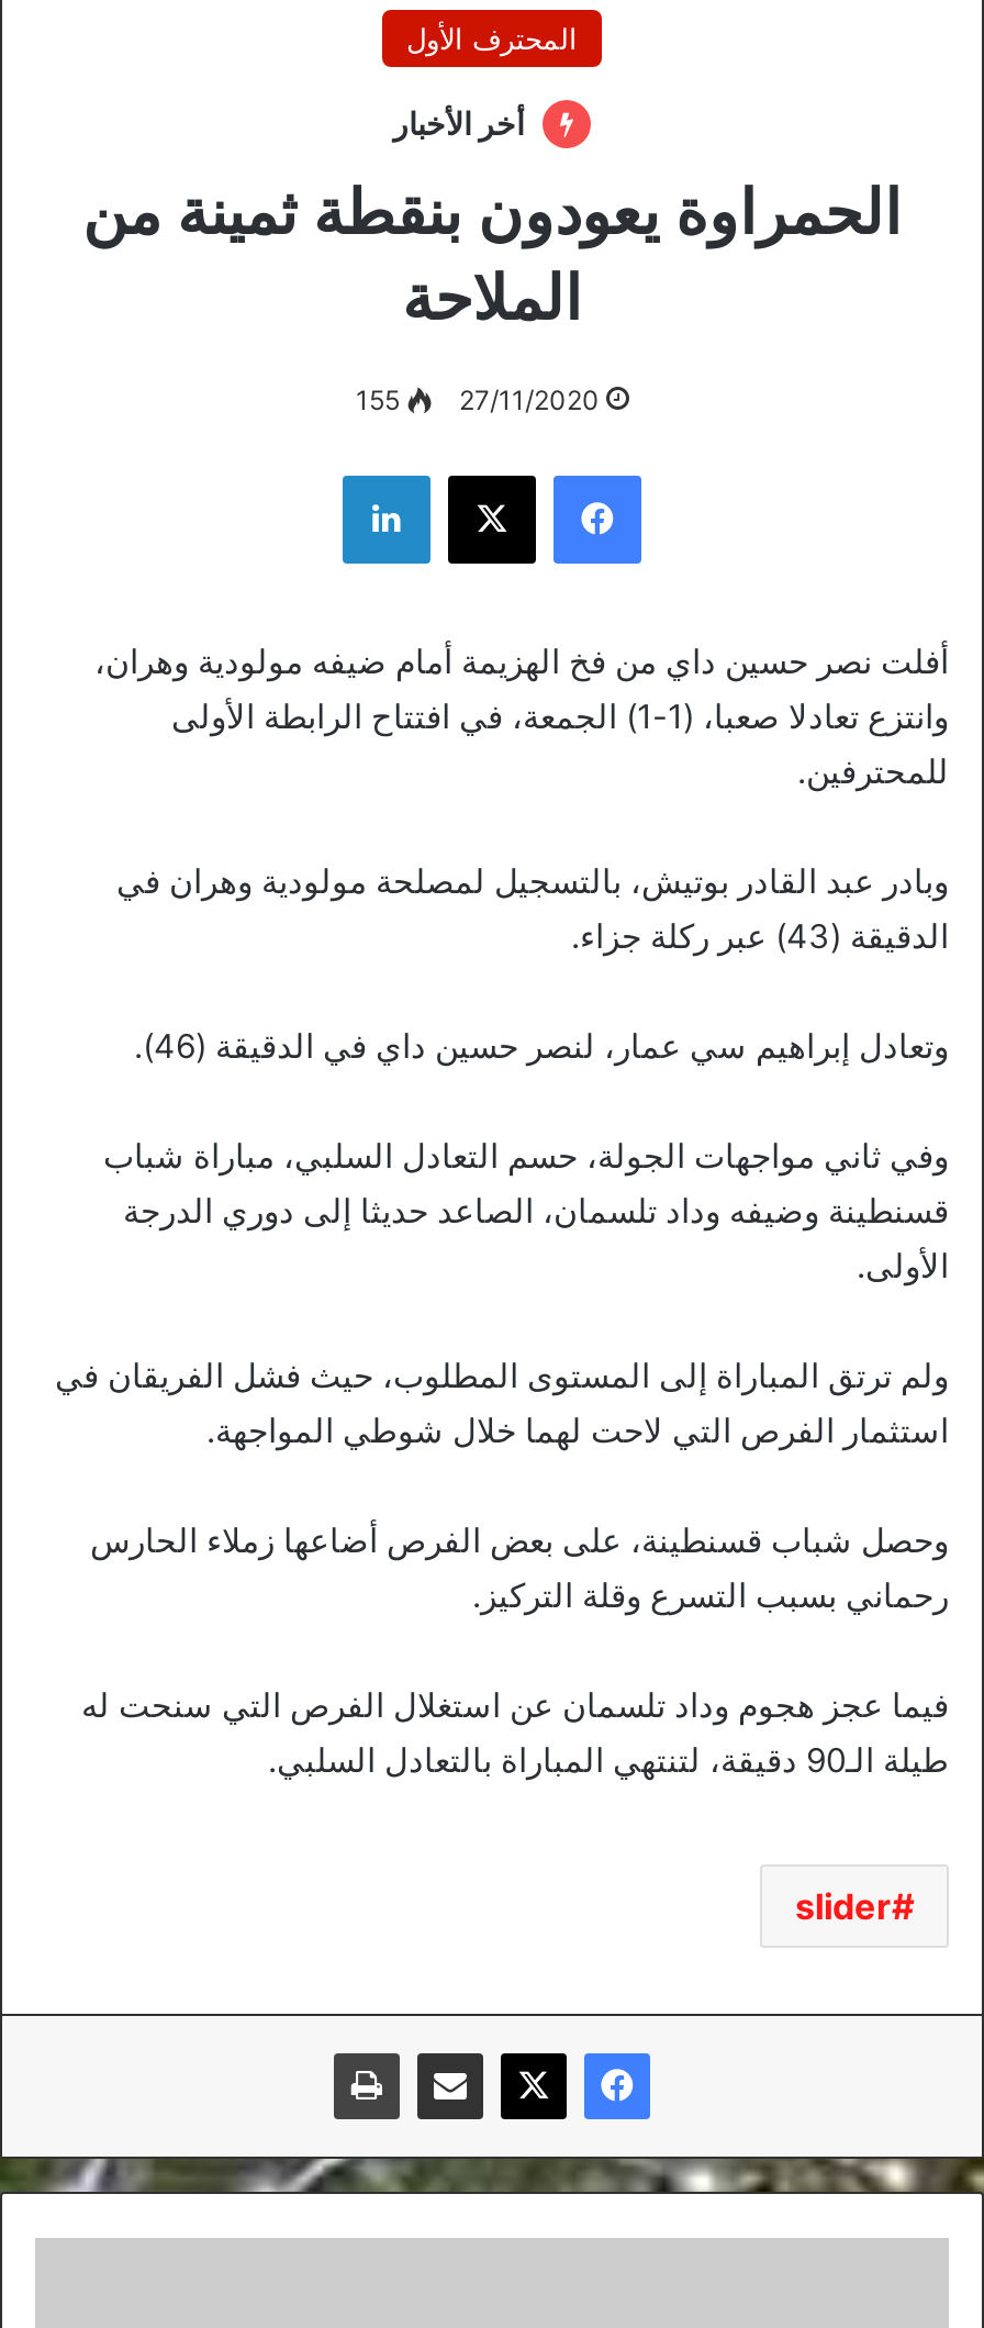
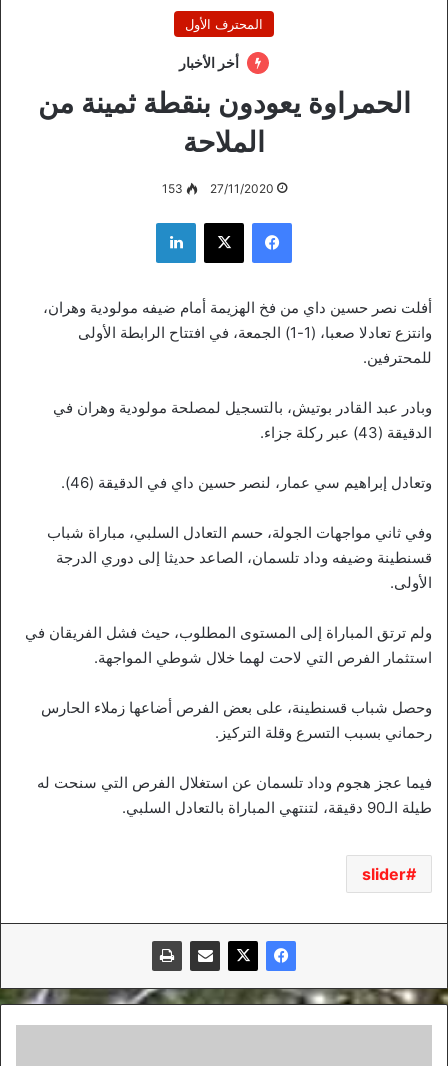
- 155 27/11/2020
+ 153 27/11/2020
